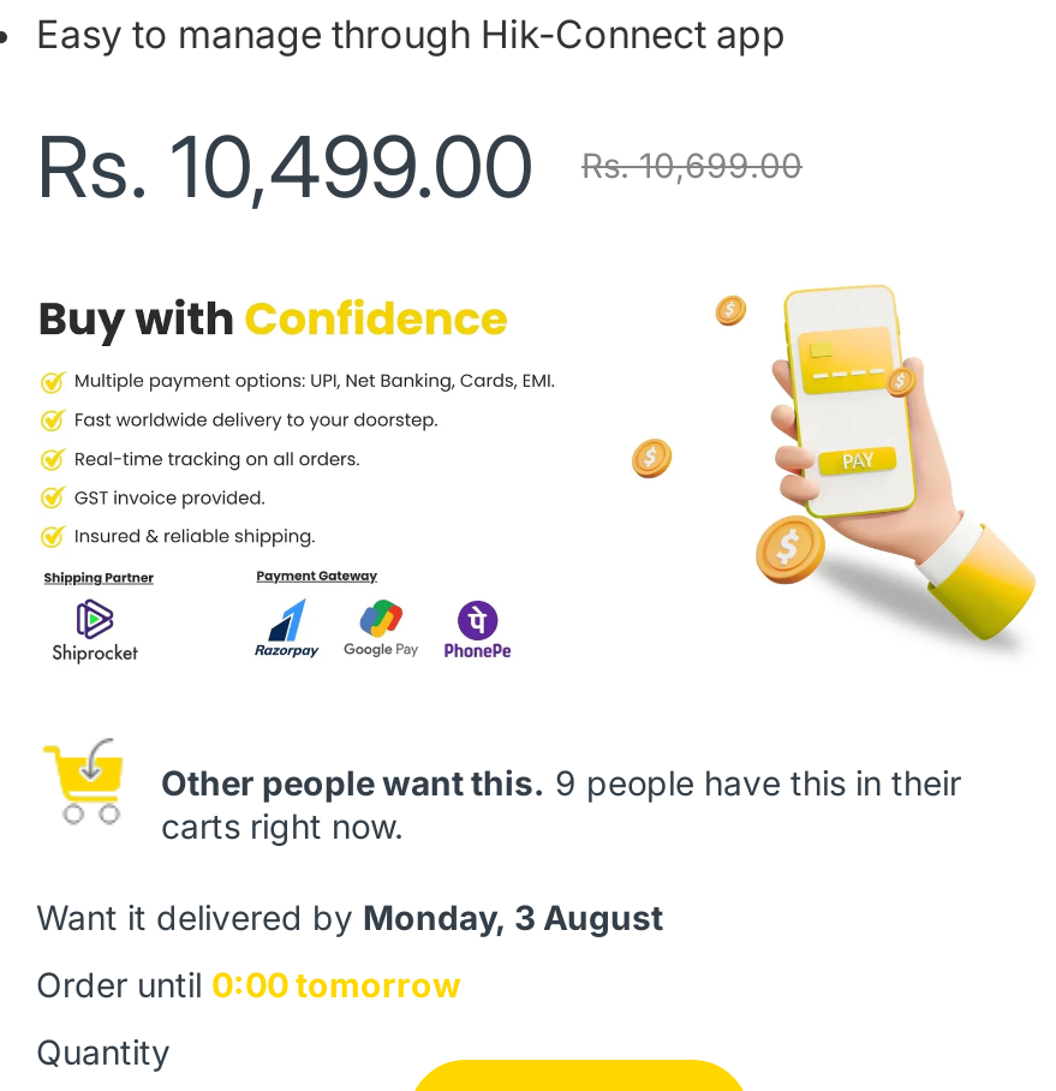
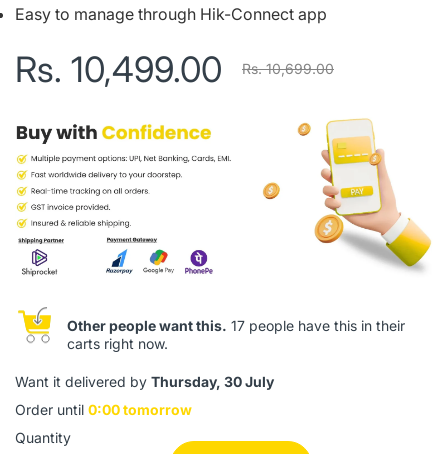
- Other people want this. 9 people have this in their
+ Other people want this. 17 people have this in their

- Want it delivered by Monday, 3 August
+ Want it delivered by Thursday, 30 July
